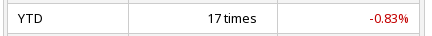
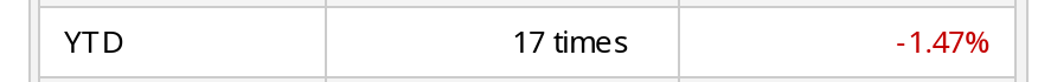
- -0.83%
+ -1.47%
